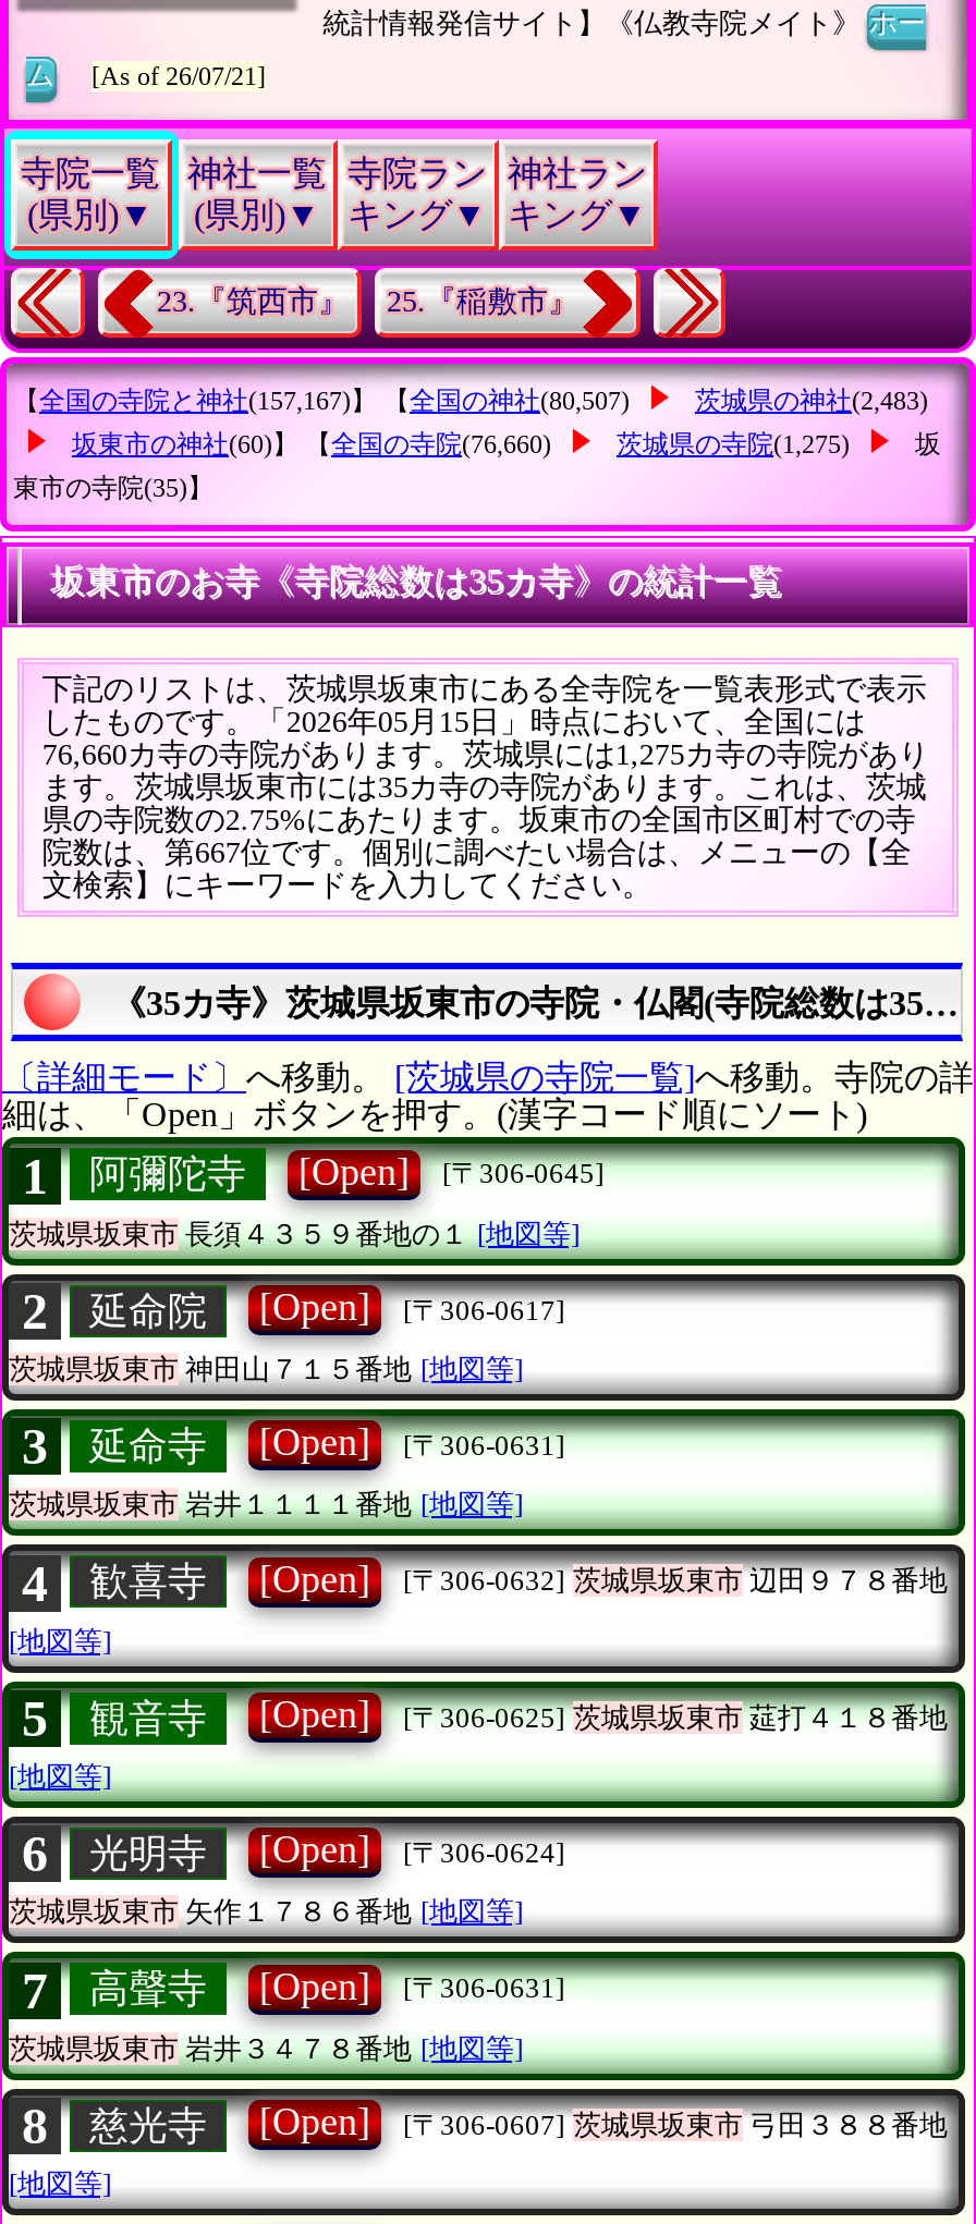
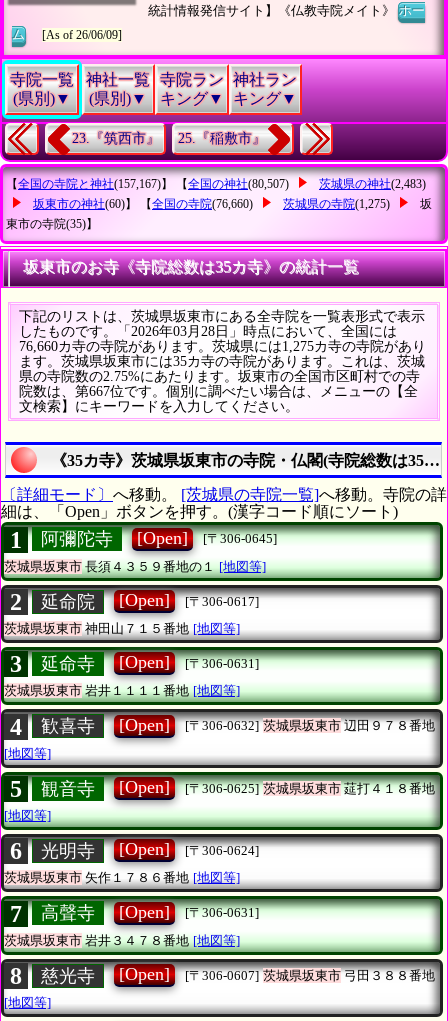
- [As of 26/07/21]
+ [As of 26/06/09]

- したものです。「2026年05月15日」時点において、全国には
+ したものです。「2026年03月28日」時点において、全国には
